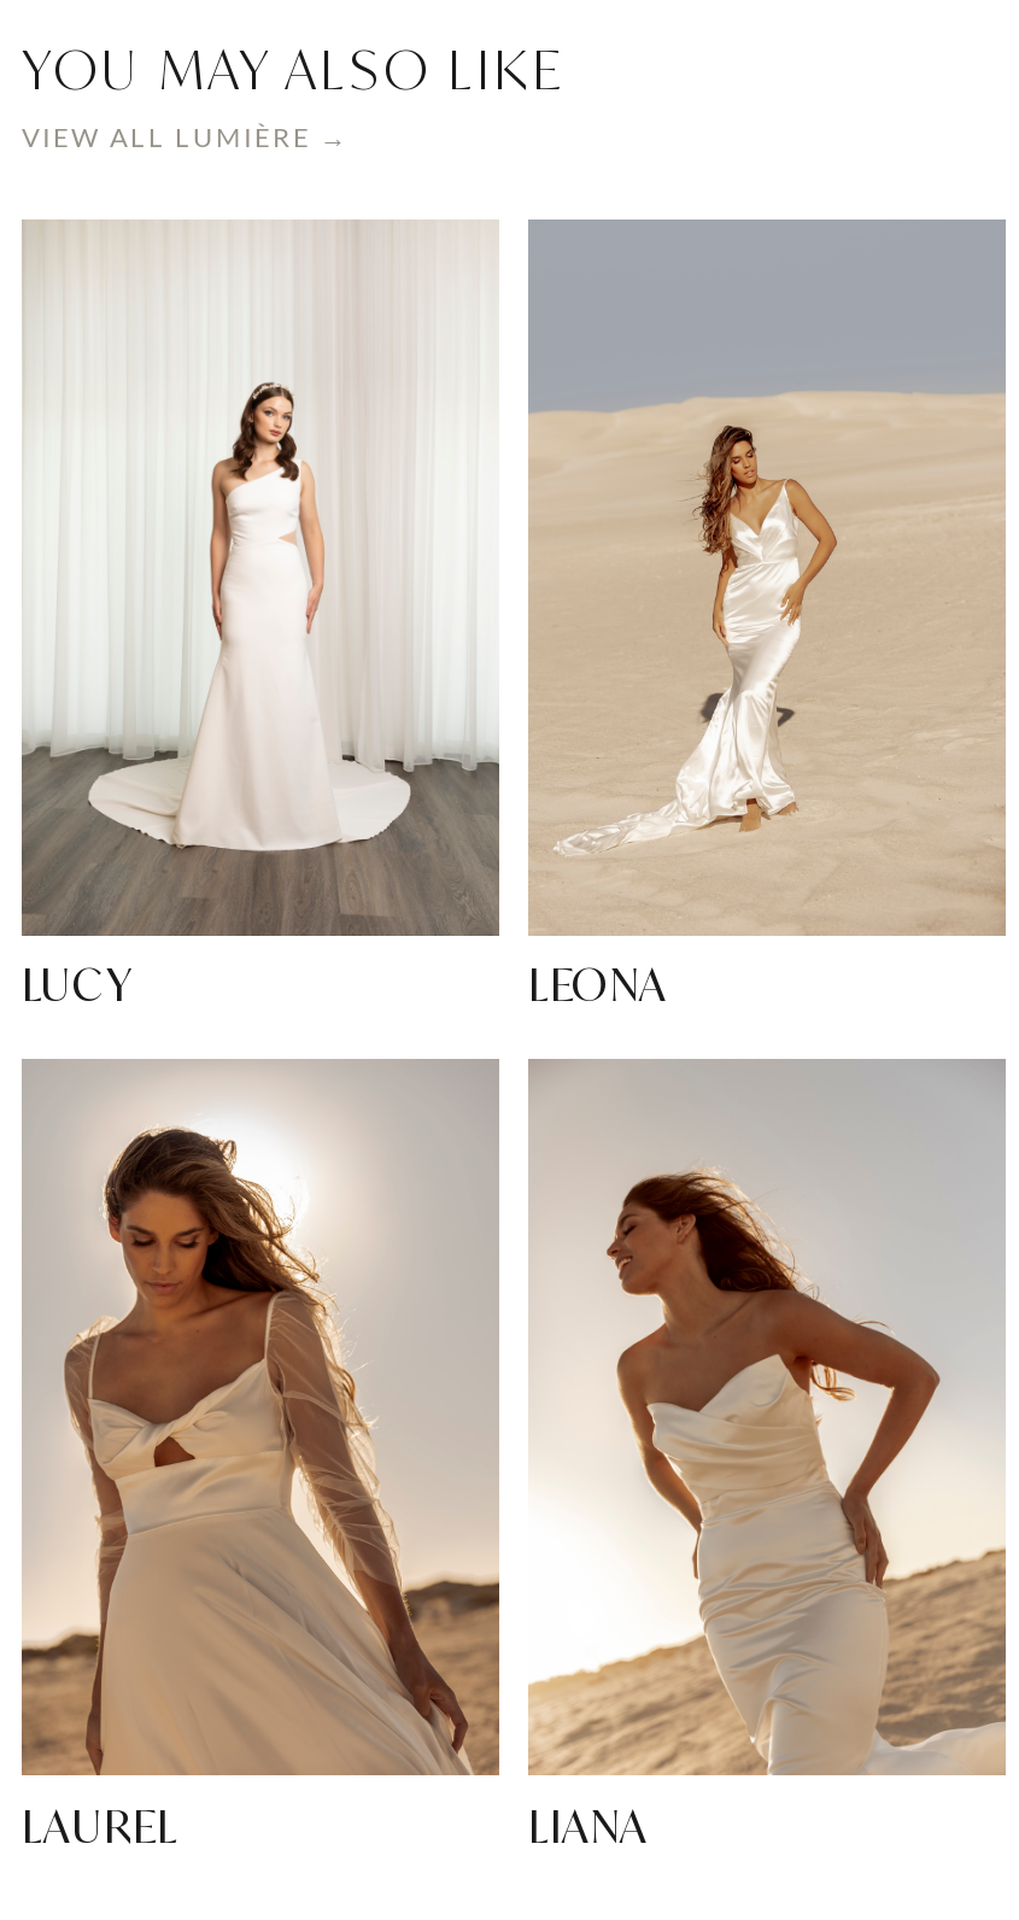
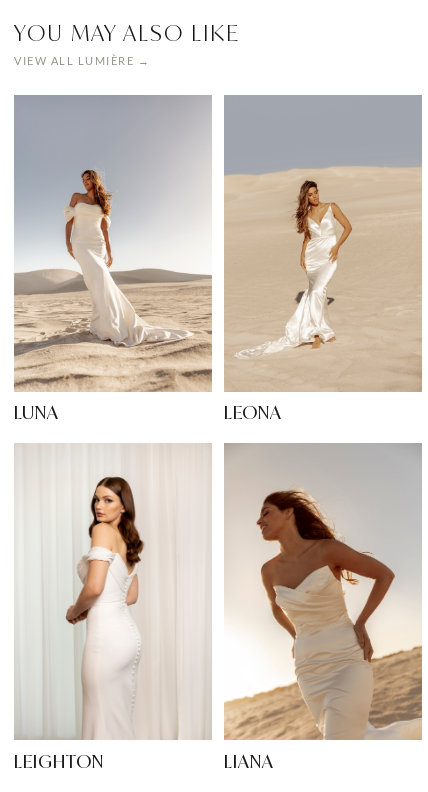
- [image]
- LUCY
+ [image]
+ LUNA

- [image]
- LAUREL
+ [image]
+ LEIGHTON
